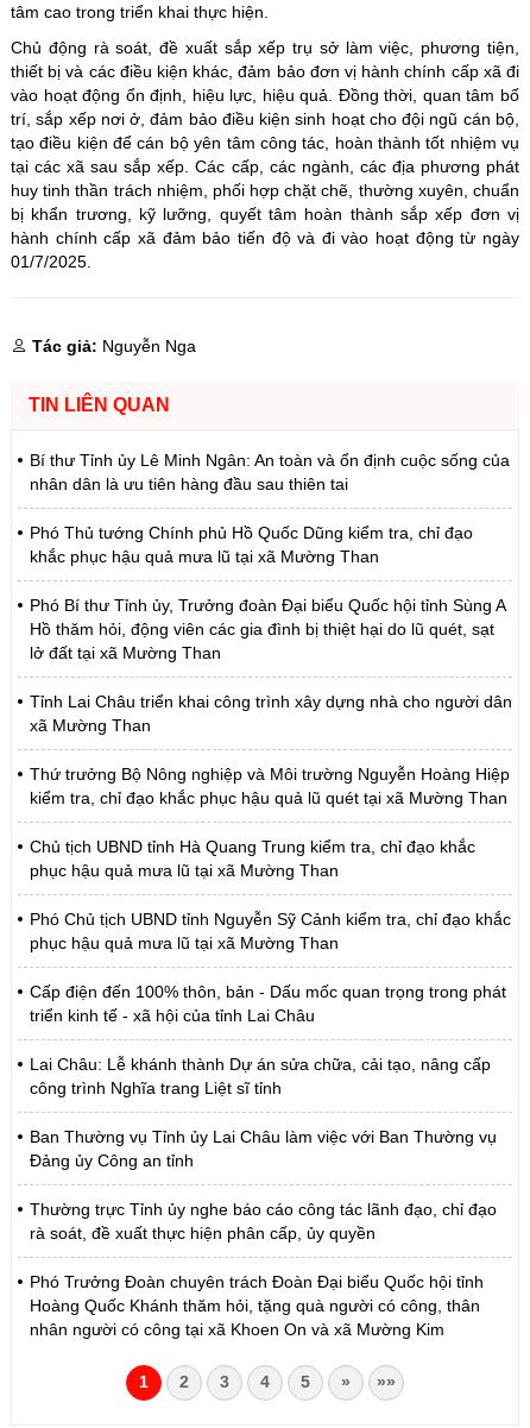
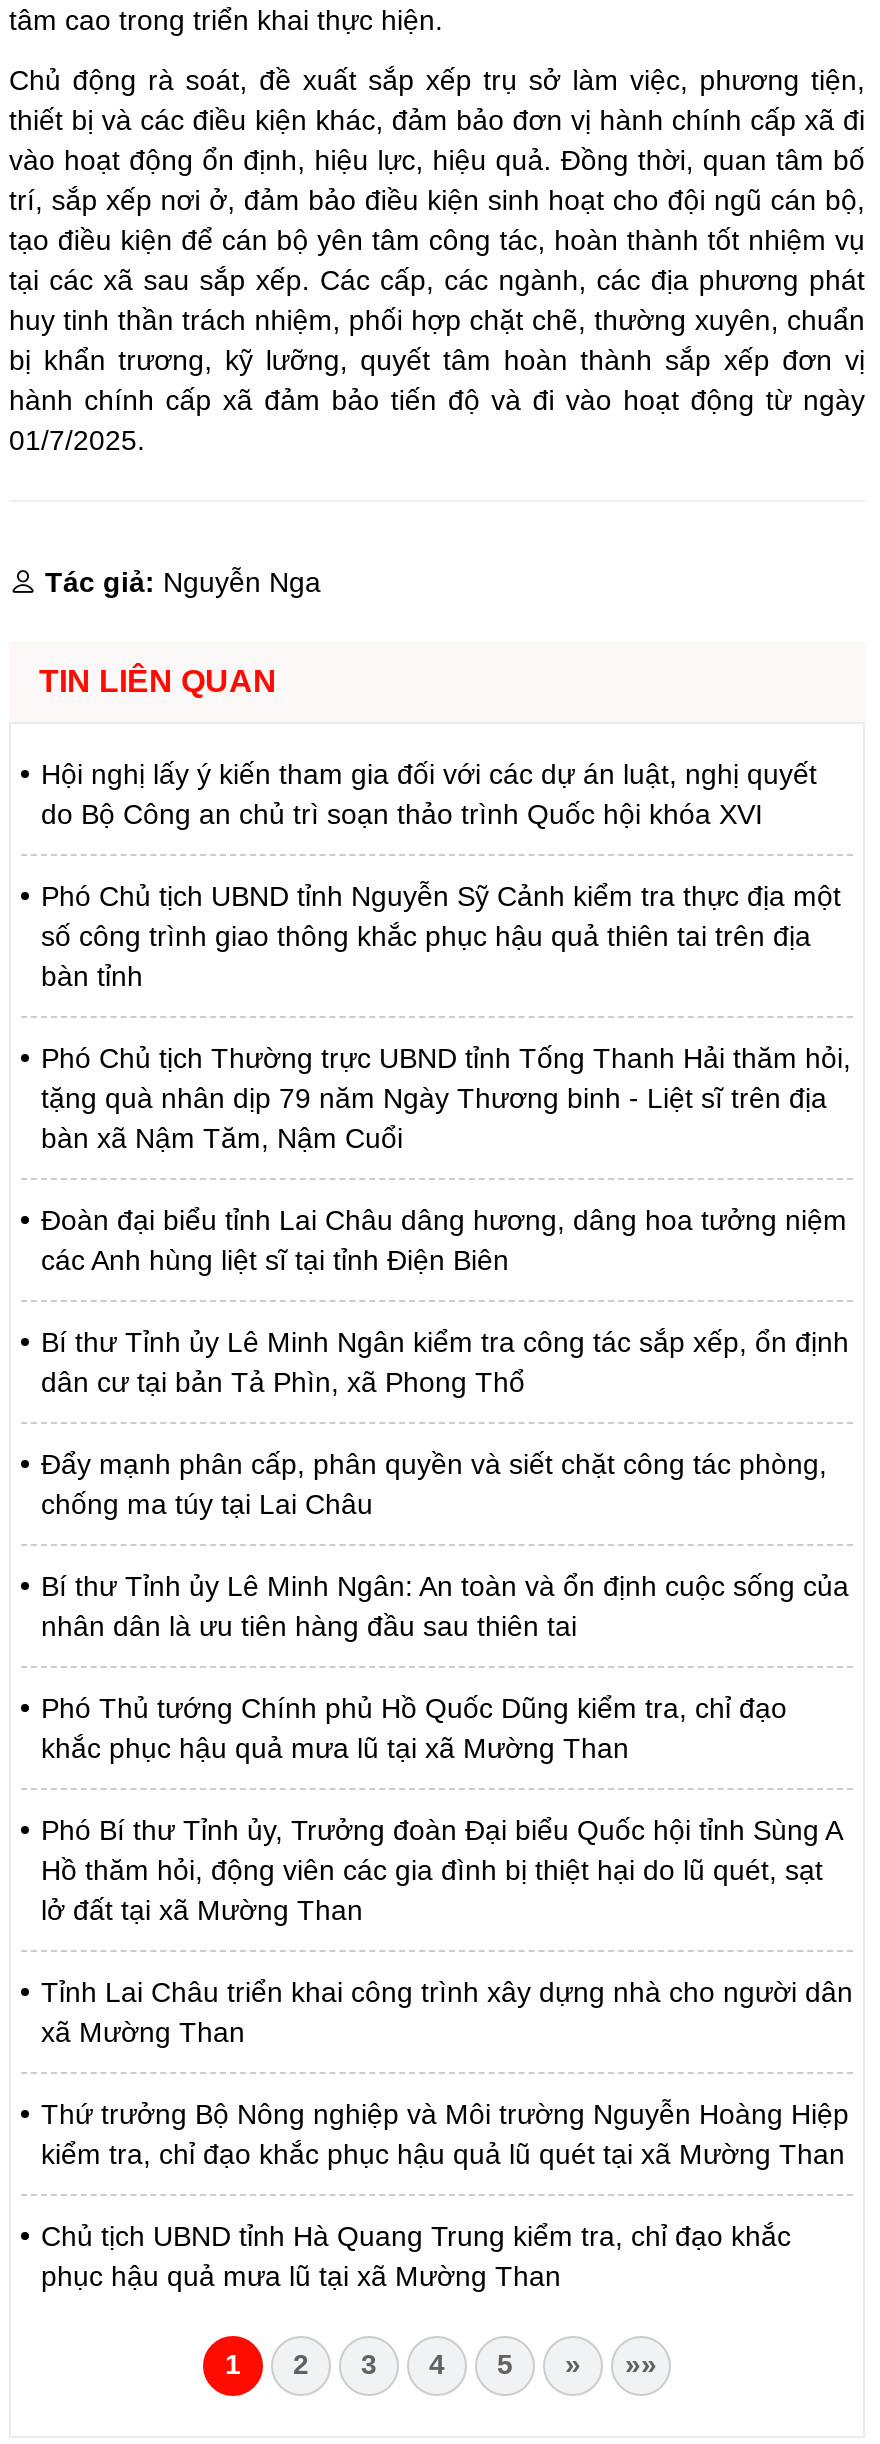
+ Hội nghị lấy ý kiến tham gia đối với các dự án luật, nghị quyết
+ do Bộ Công an chủ trì soạn thảo trình Quốc hội khóa XVI
+ Phó Chủ tịch UBND tỉnh Nguyễn Sỹ Cảnh kiểm tra thực địa một
+ số công trình giao thông khắc phục hậu quả thiên tai trên địa
+ bàn tỉnh
+ Phó Chủ tịch Thường trực UBND tỉnh Tống Thanh Hải thăm hỏi,
+ tặng quà nhân dịp 79 năm Ngày Thương binh - Liệt sĩ trên địa
+ bàn xã Nậm Tăm, Nậm Cuổi
+ Đoàn đại biểu tỉnh Lai Châu dâng hương, dâng hoa tưởng niệm
+ các Anh hùng liệt sĩ tại tỉnh Điện Biên
+ Bí thư Tỉnh ủy Lê Minh Ngân kiểm tra công tác sắp xếp, ổn định
+ dân cư tại bản Tả Phìn, xã Phong Thổ
+ Đẩy mạnh phân cấp, phân quyền và siết chặt công tác phòng,
+ chống ma túy tại Lai Châu

moved down: Bí thư Tỉnh ủy Lê Minh Ngân: An toàn và ổn định cuộc sống của | nhân dân là ưu tiên hàng đầu sau thiên tai | Phó Thủ tướng Chính phủ Hồ Quốc Dũng kiểm tra, chỉ đạo | ... | Chủ tịch UBND tỉnh Hà Quang Trung kiểm tra, chỉ đạo khắc | phục hậu quả mưa lũ tại xã Mường Than

- Phó Chủ tịch UBND tỉnh Nguyễn Sỹ Cảnh kiểm tra, chỉ đạo khắc
- phục hậu quả mưa lũ tại xã Mường Than
- Cấp điện đến 100% thôn, bản - Dấu mốc quan trọng trong phát
- triển kinh tế - xã hội của tỉnh Lai Châu
- Lai Châu: Lễ khánh thành Dự án sửa chữa, cải tạo, nâng cấp
- công trình Nghĩa trang Liệt sĩ tỉnh
- Ban Thường vụ Tỉnh ủy Lai Châu làm việc với Ban Thường vụ
- Đảng ủy Công an tỉnh
- Thường trực Tỉnh ủy nghe báo cáo công tác lãnh đạo, chỉ đạo
- rà soát, đề xuất thực hiện phân cấp, ủy quyền
- Phó Trưởng Đoàn chuyên trách Đoàn Đại biểu Quốc hội tỉnh
- Hoàng Quốc Khánh thăm hỏi, tặng quà người có công, thân
- nhân người có công tại xã Khoen On và xã Mường Kim
